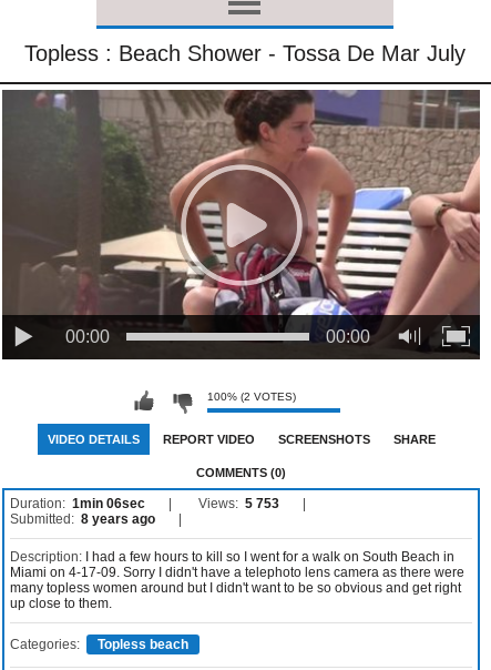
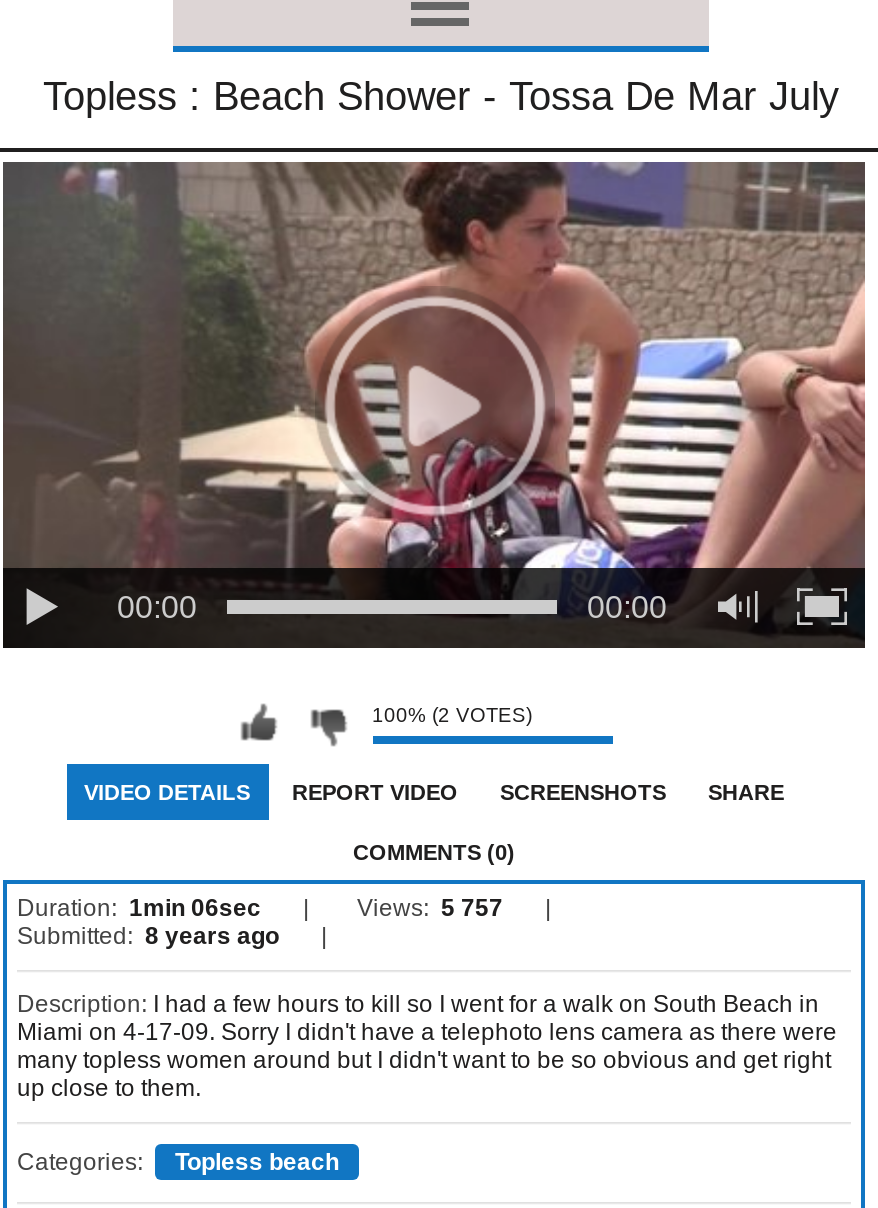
- Views: 5 753
+ Views: 5 757
